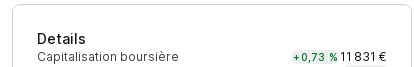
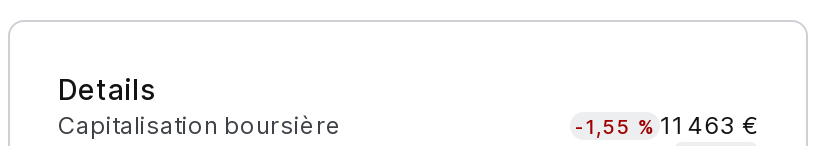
- +0,73 % 11 831 €
+ -1,55 % 11 463 €
